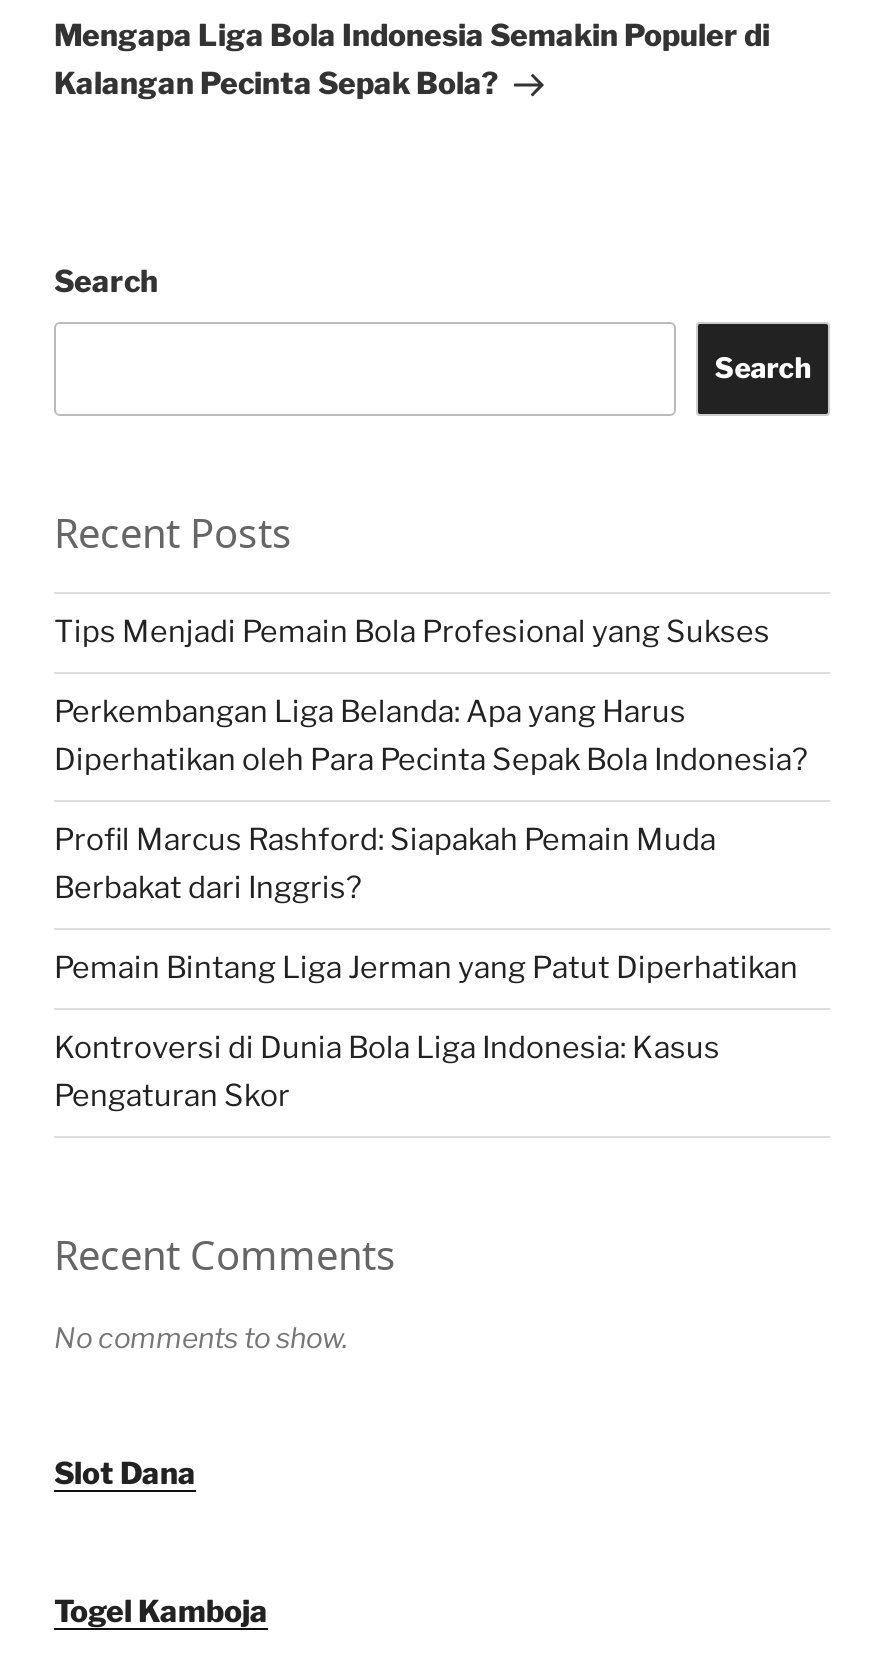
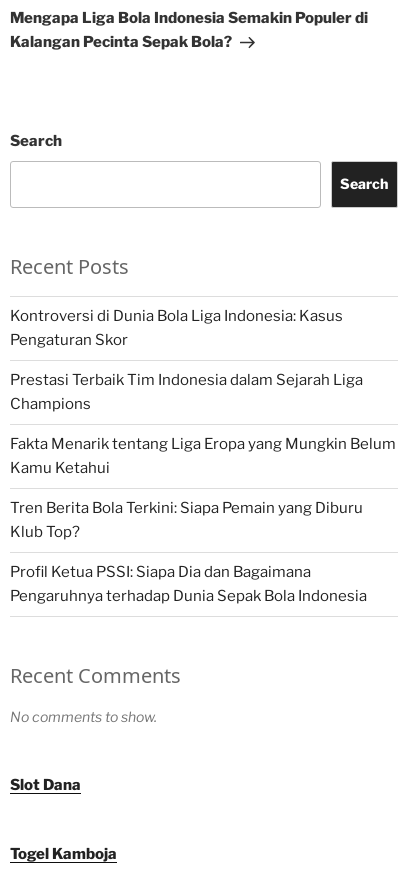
- Tips Menjadi Pemain Bola Profesional yang Sukses
- Perkembangan Liga Belanda: Apa yang Harus
- Diperhatikan oleh Para Pecinta Sepak Bola Indonesia?
- Profil Marcus Rashford: Siapakah Pemain Muda
- Berbakat dari Inggris?
- Pemain Bintang Liga Jerman yang Patut Diperhatikan

moved up: Kontroversi di Dunia Bola Liga Indonesia: Kasus | Pengaturan Skor

+ Prestasi Terbaik Tim Indonesia dalam Sejarah Liga
+ Champions
+ Fakta Menarik tentang Liga Eropa yang Mungkin Belum
+ Kamu Ketahui
+ Tren Berita Bola Terkini: Siapa Pemain yang Diburu
+ Klub Top?
+ Profil Ketua PSSI: Siapa Dia dan Bagaimana
+ Pengaruhnya terhadap Dunia Sepak Bola Indonesia
